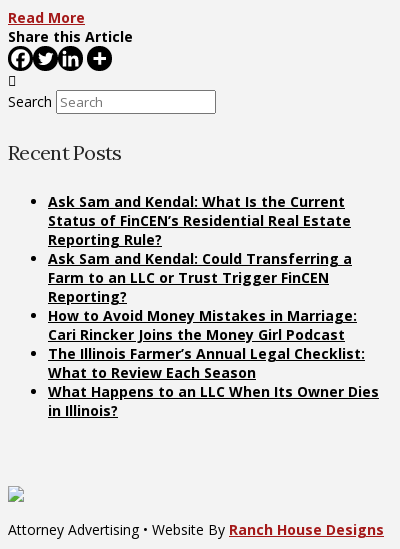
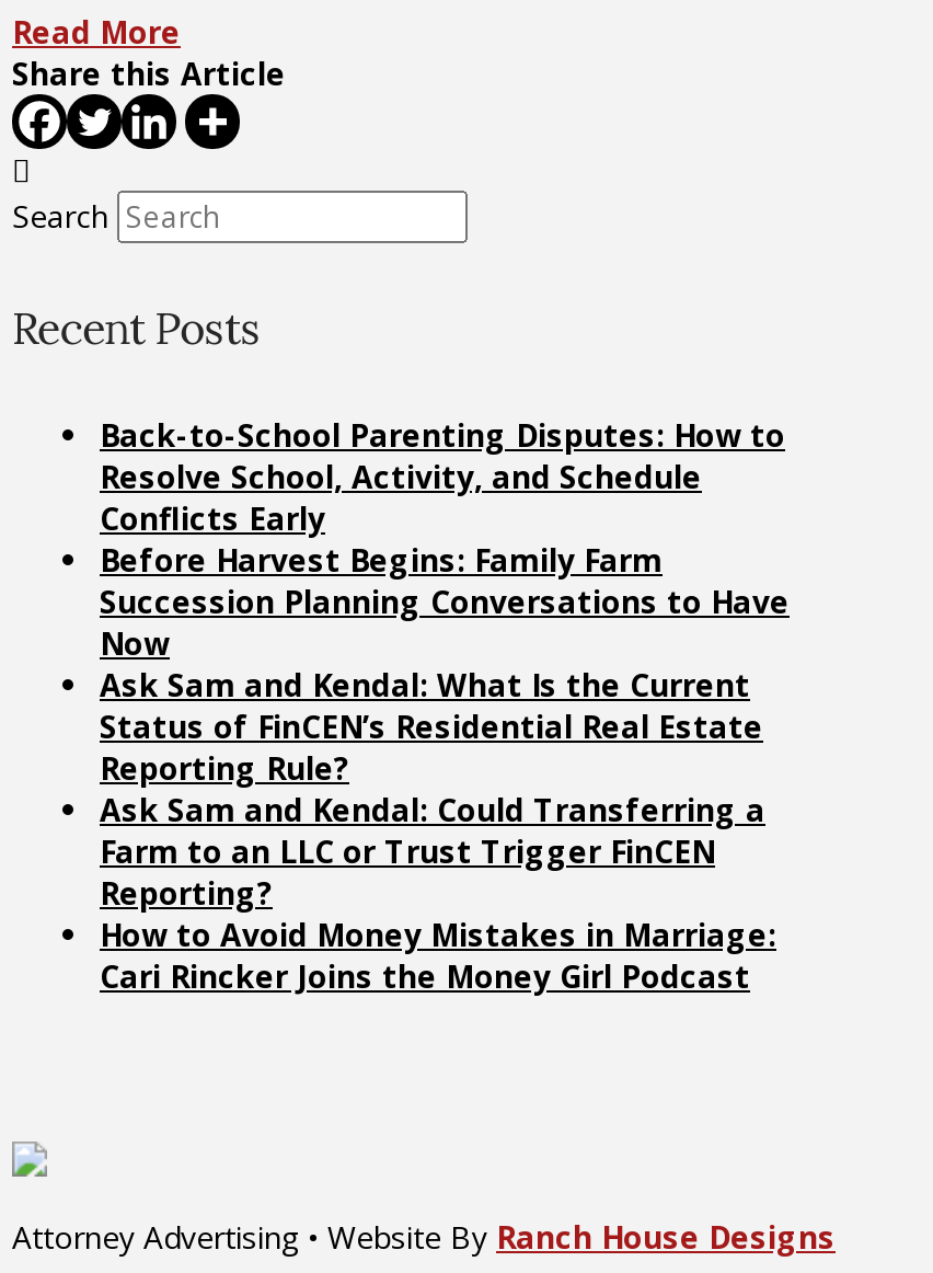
+ Back-to-School Parenting Disputes: How to
+ Resolve School, Activity, and Schedule
+ Conflicts Early
+ Before Harvest Begins: Family Farm
+ Succession Planning Conversations to Have
+ Now

moved down: Ask Sam and Kendal: What Is the Current | Status of FinCEN’s Residential Real Estate | Reporting Rule? | Ask Sam and Kendal: Could Transferring a | Farm to an LLC or Trust Trigger FinCEN | Reporting? | How to Avoid Money Mistakes in Marriage: | Cari Rincker Joins the Money Girl Podcast

- The Illinois Farmer’s Annual Legal Checklist:
- What to Review Each Season
- What Happens to an LLC When Its Owner Dies
- in Illinois?
